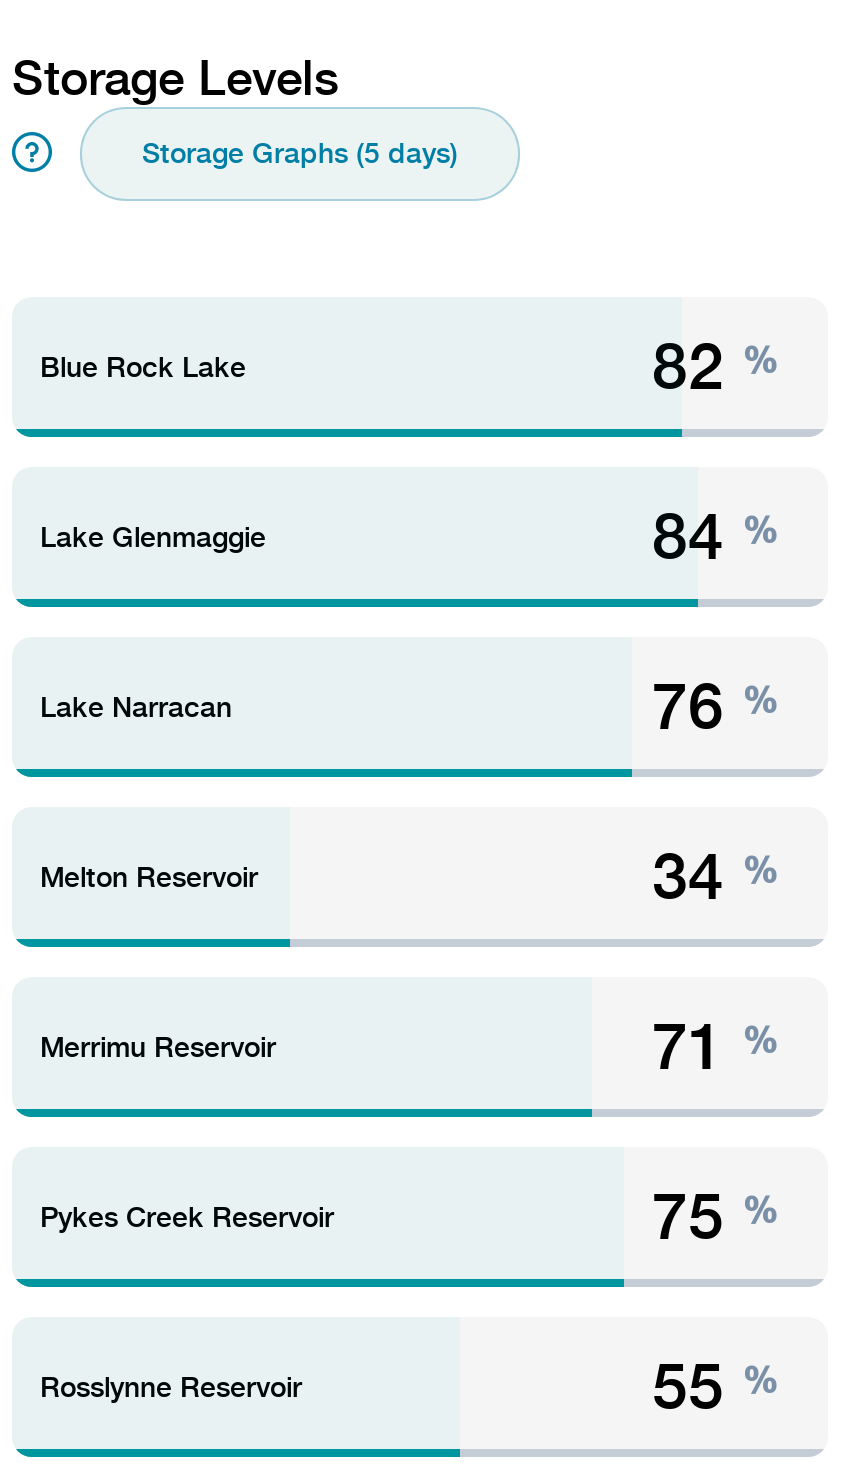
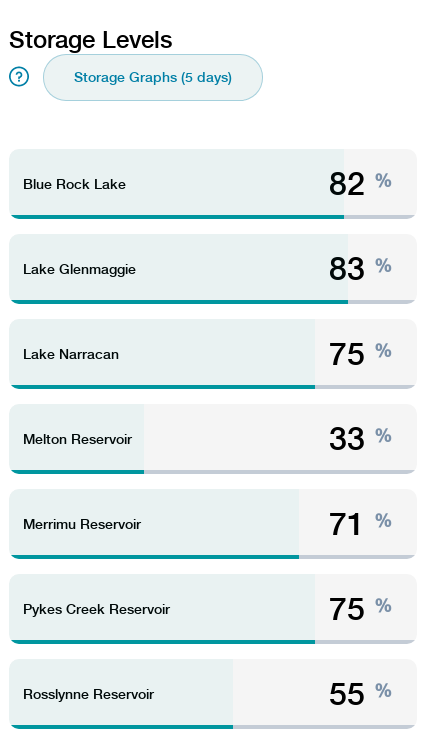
- 84%
+ 83%

- 76%
+ 75%

- 34%
+ 33%
